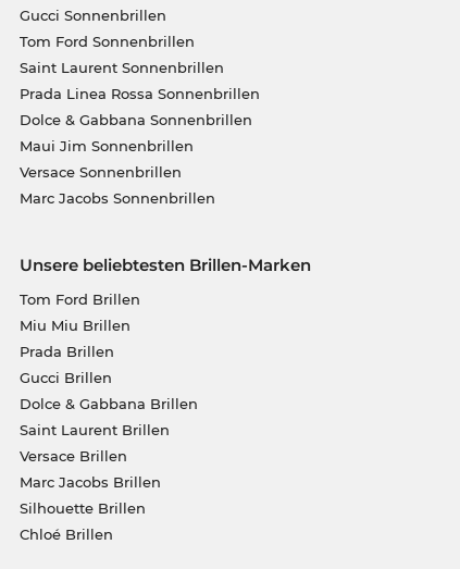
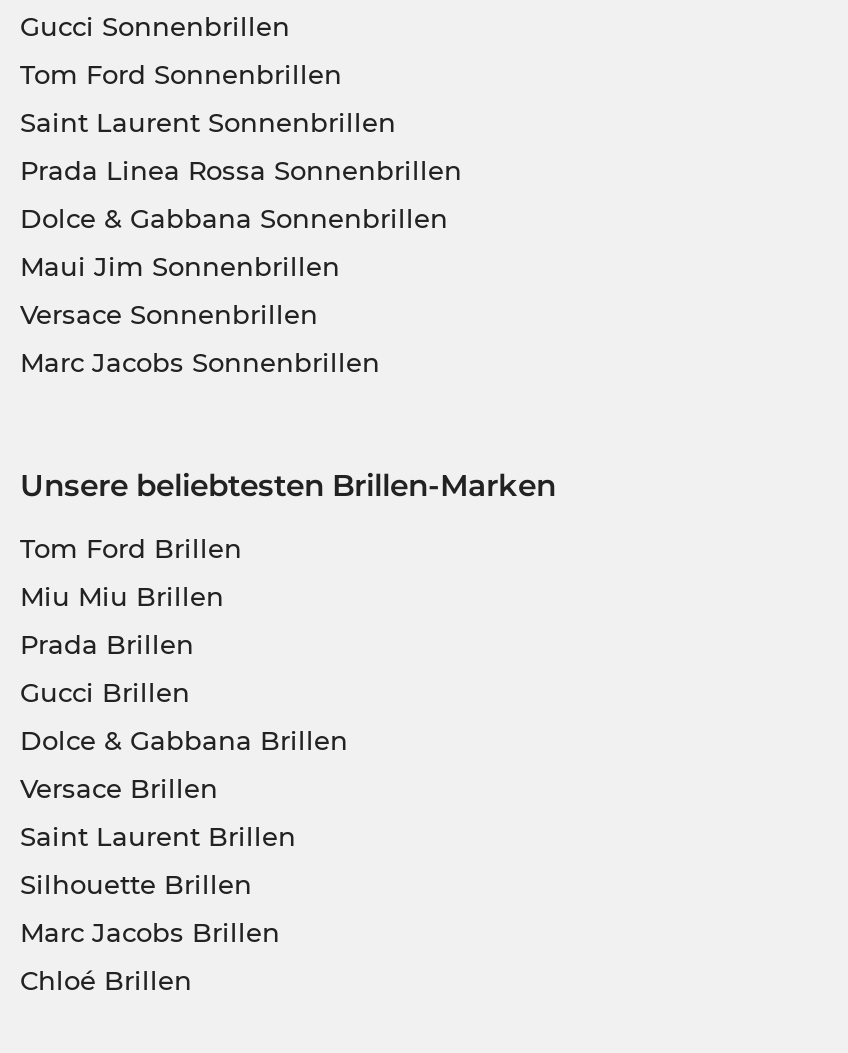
moved down: Saint Laurent Brillen

moved up: Versace Brillen

moved down: Marc Jacobs Brillen

moved up: Silhouette Brillen
